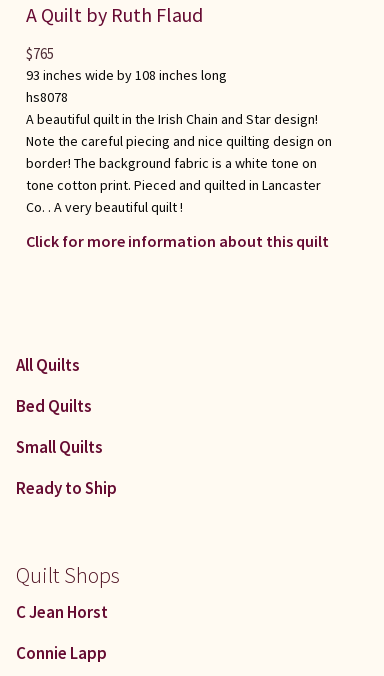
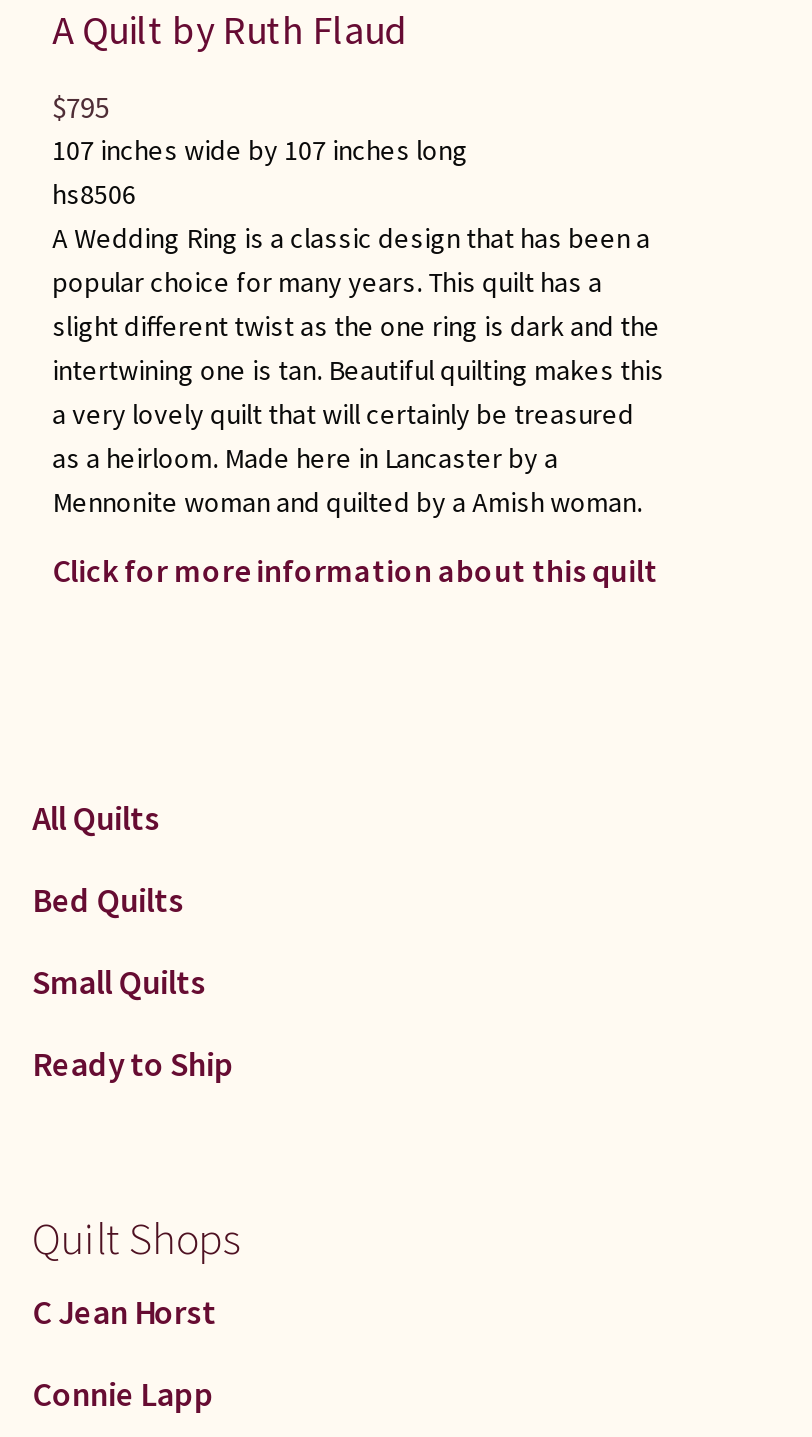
- $765
+ $795

- 93 inches wide by 108 inches long
- hs8078
- A beautiful quilt in the Irish Chain and Star design!
- Note the careful piecing and nice quilting design on
- border! The background fabric is a white tone on
- tone cotton print. Pieced and quilted in Lancaster
- Co. . A very beautiful quilt !
+ 107 inches wide by 107 inches long
+ hs8506
+ A Wedding Ring is a classic design that has been a
+ popular choice for many years. This quilt has a
+ slight different twist as the one ring is dark and the
+ intertwining one is tan. Beautiful quilting makes this
+ a very lovely quilt that will certainly be treasured
+ as a heirloom. Made here in Lancaster by a
+ Mennonite woman and quilted by a Amish woman.
